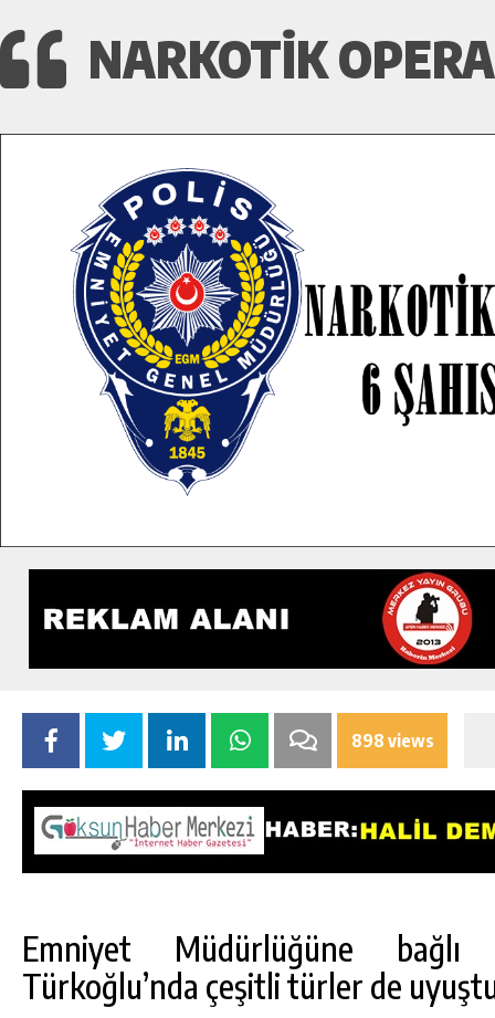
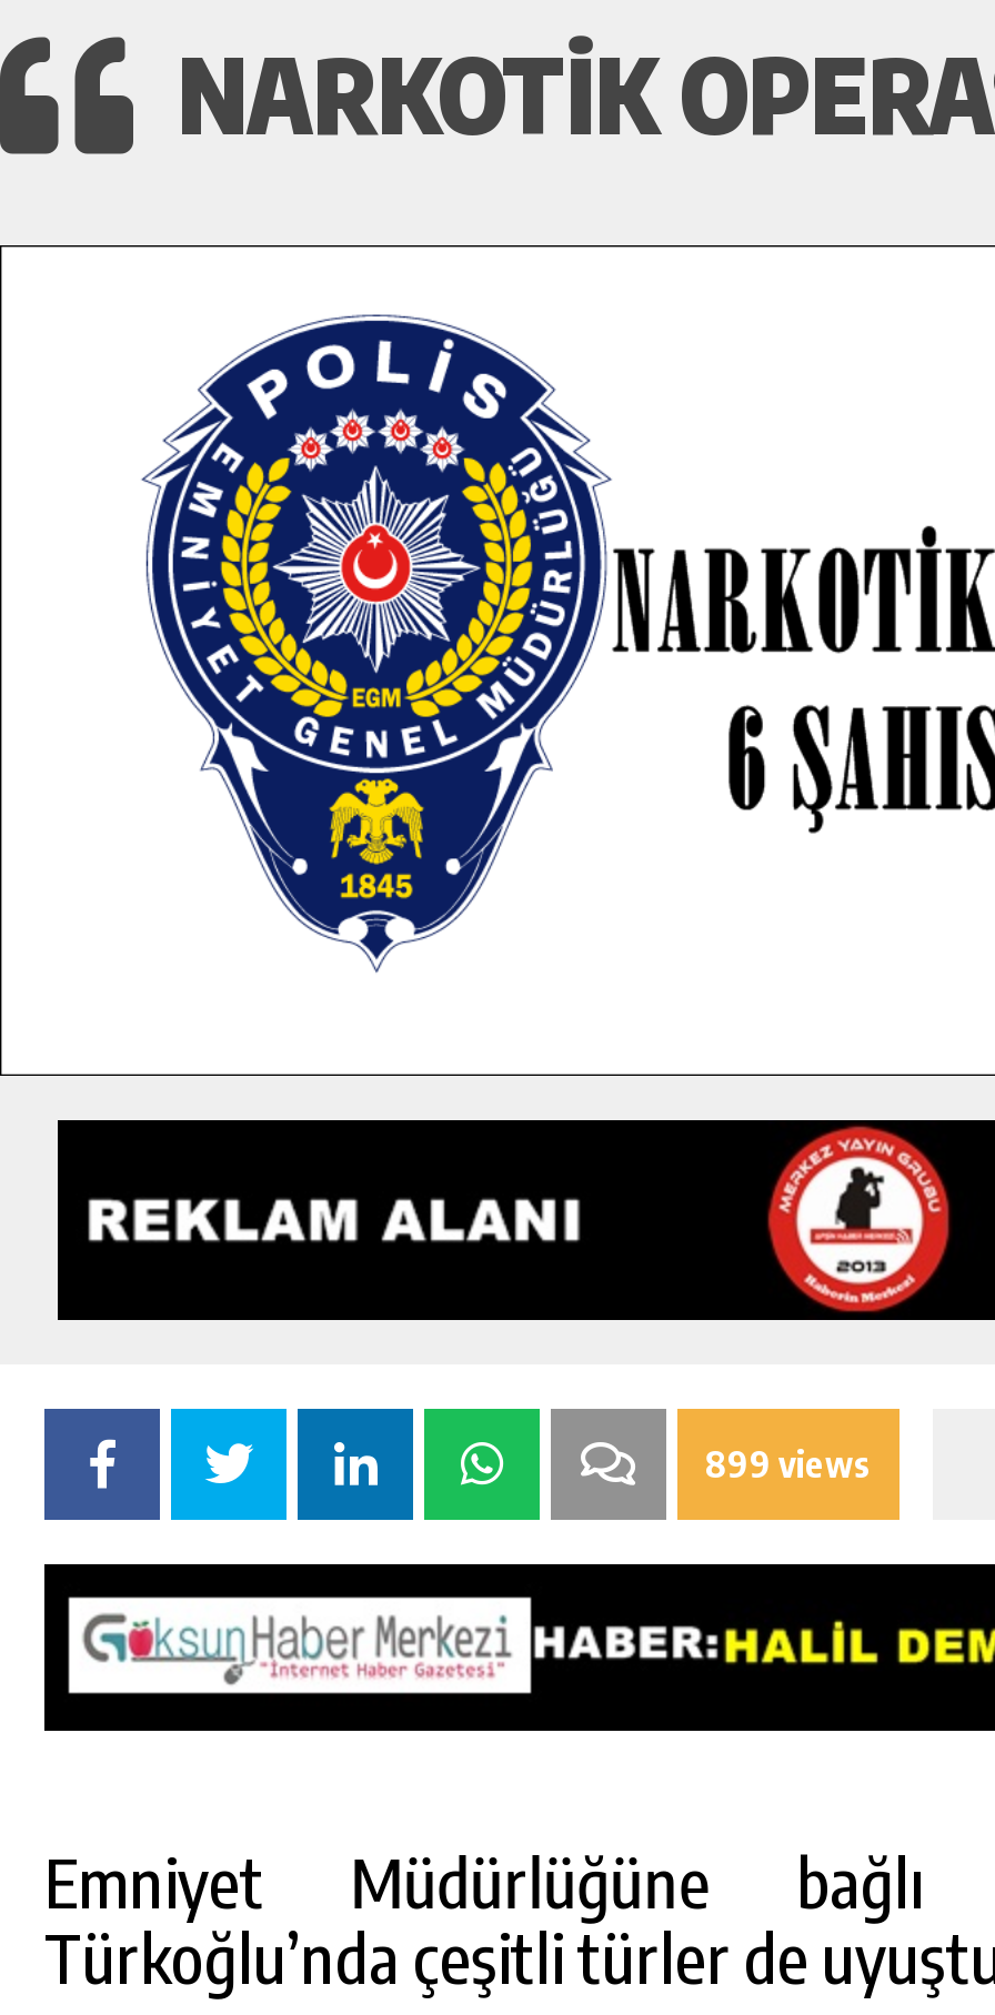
- 898 views
+ 899 views
